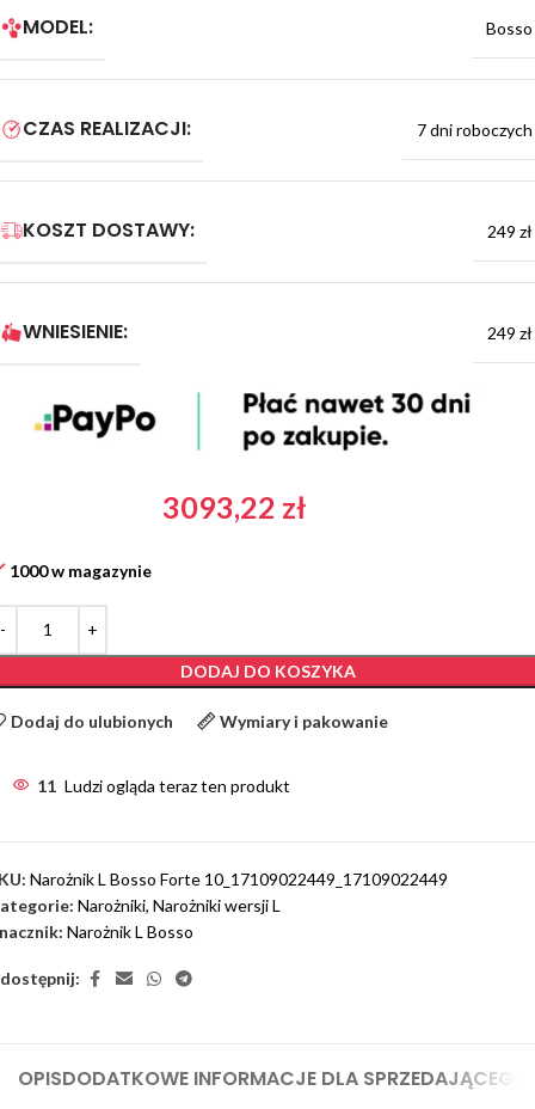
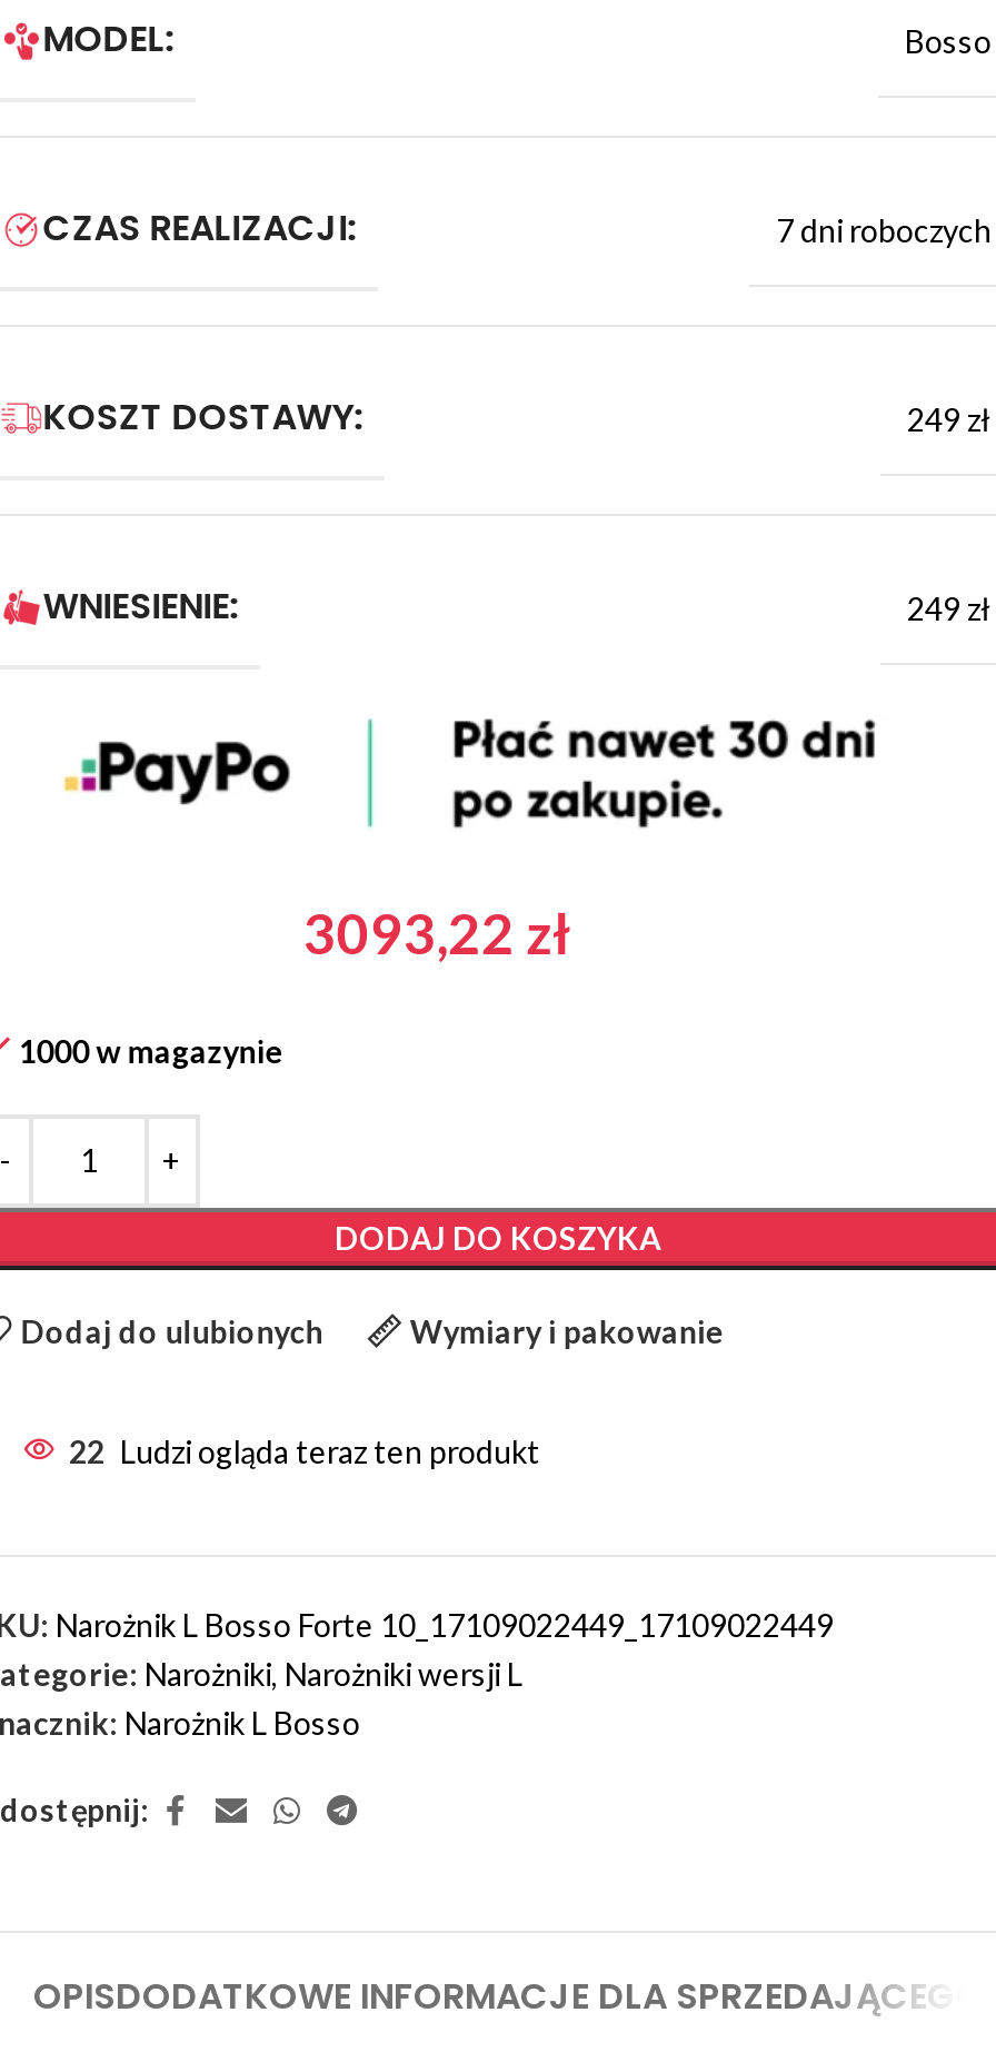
- 11 Ludzi ogląda teraz ten produkt
+ 22 Ludzi ogląda teraz ten produkt
